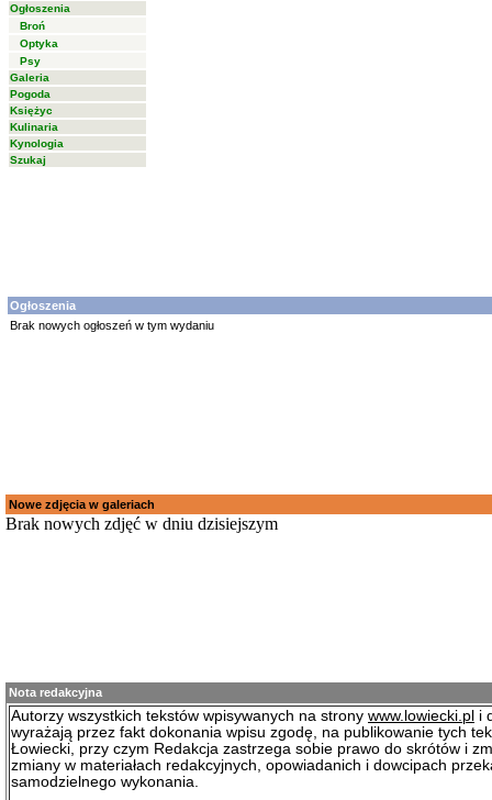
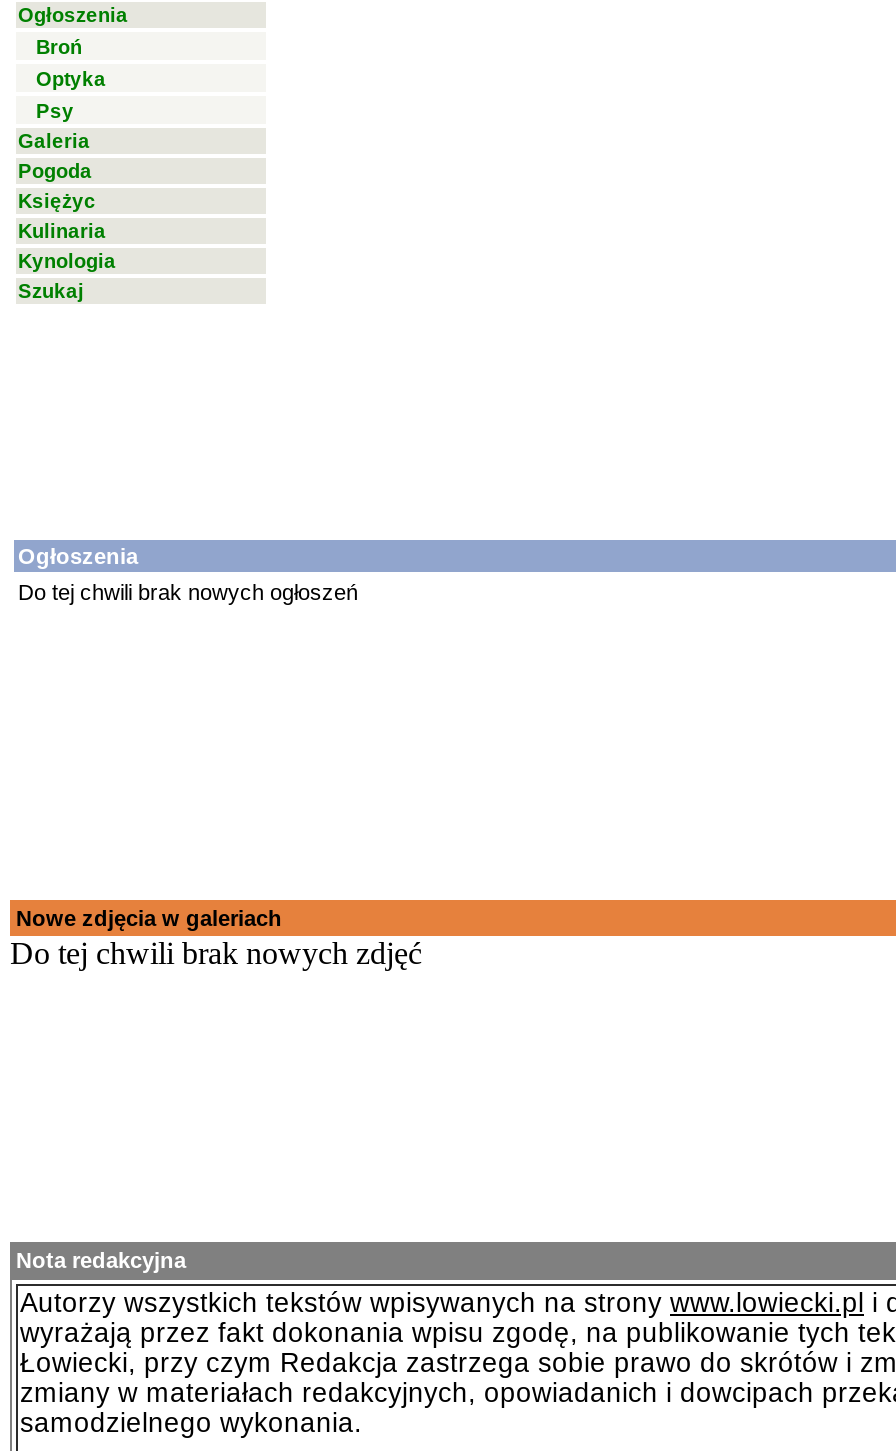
- Brak nowych ogłoszeń w tym wydaniu
+ Do tej chwili brak nowych ogłoszeń

- Brak nowych zdjęć w dniu dzisiejszym
+ Do tej chwili brak nowych zdjęć
